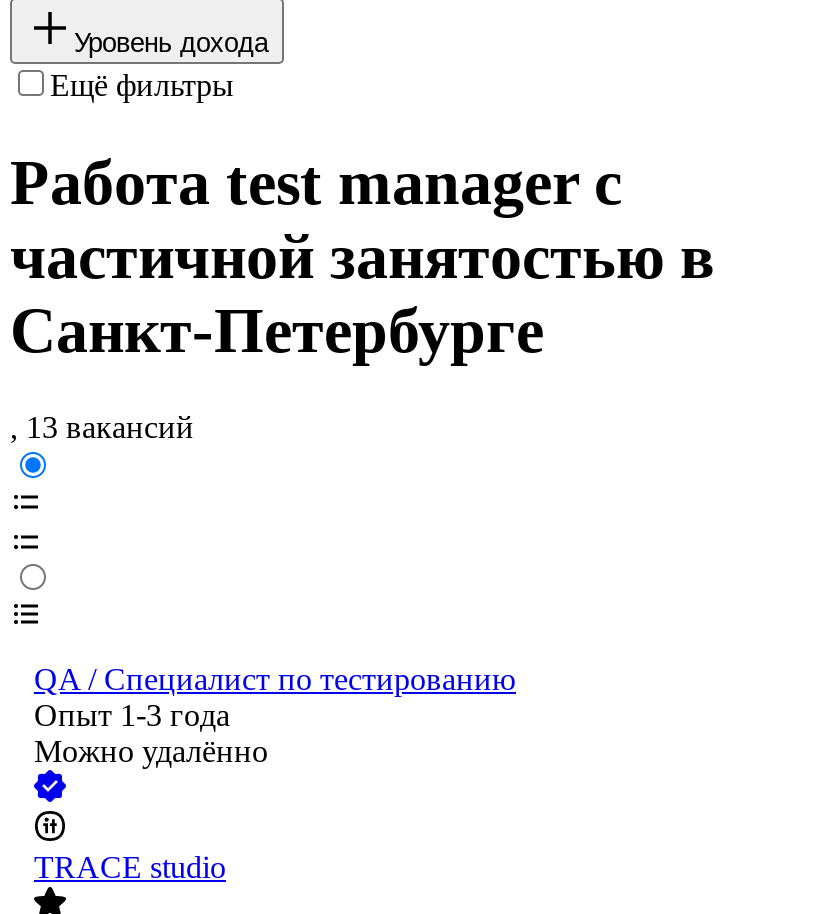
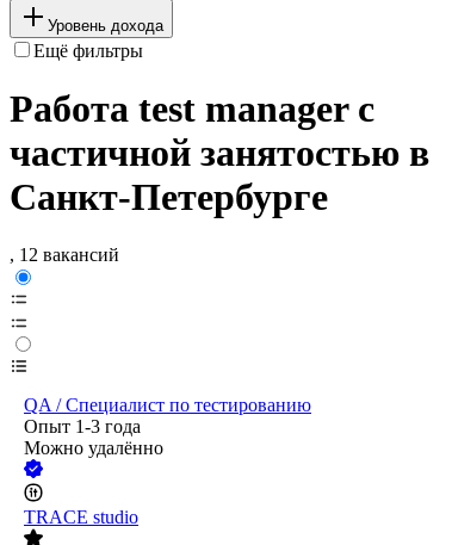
- , 13 вакансий
+ , 12 вакансий
